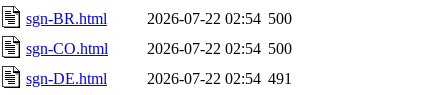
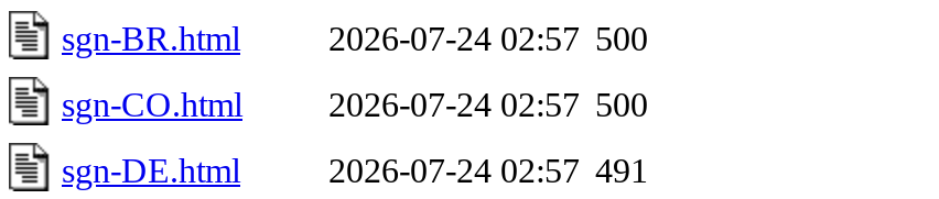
- 2026-07-22 02:54 500
+ 2026-07-24 02:57 500

- 2026-07-22 02:54 500
+ 2026-07-24 02:57 500

- 2026-07-22 02:54 491
+ 2026-07-24 02:57 491
